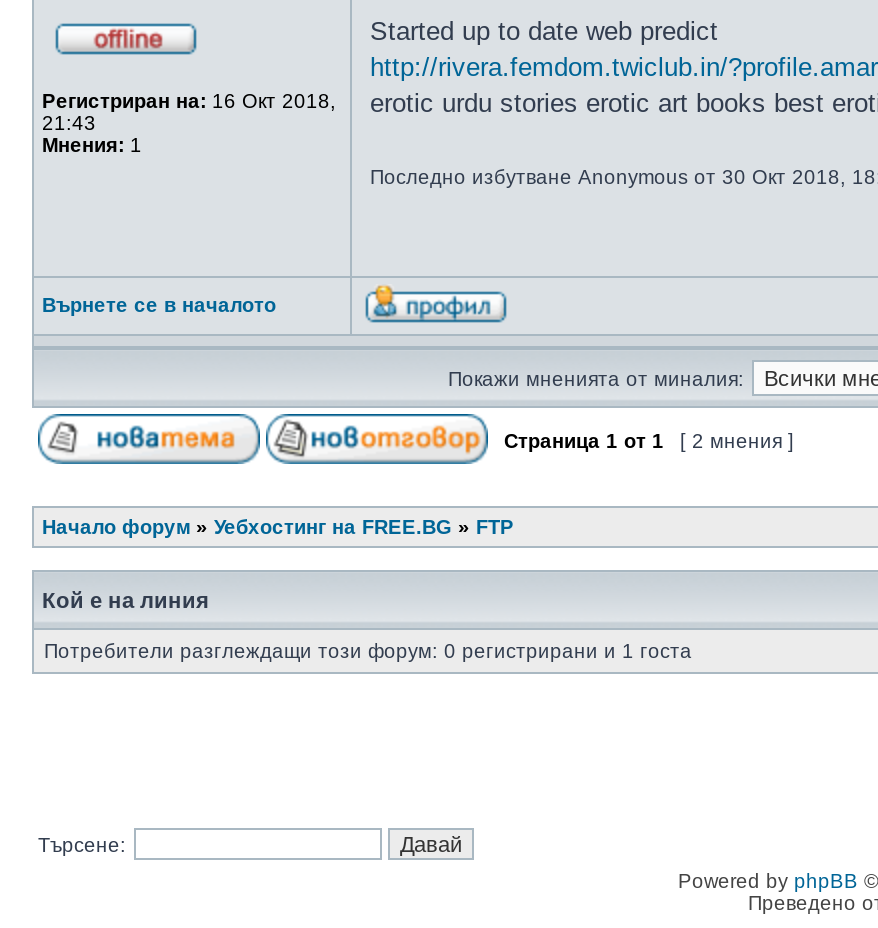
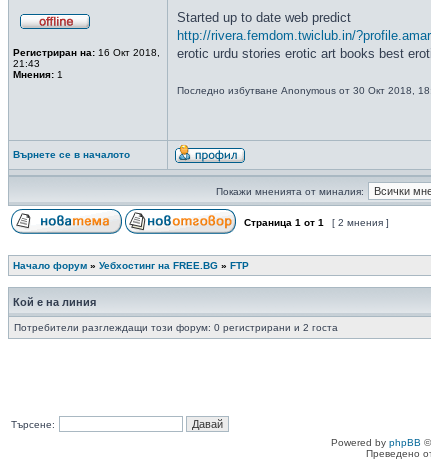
- Потребители разглеждащи този форум: 0 регистрирани и 1 госта
+ Потребители разглеждащи този форум: 0 регистрирани и 2 госта
